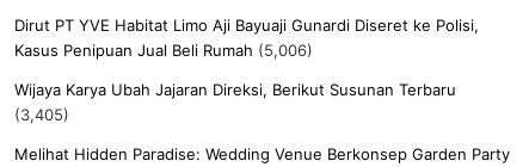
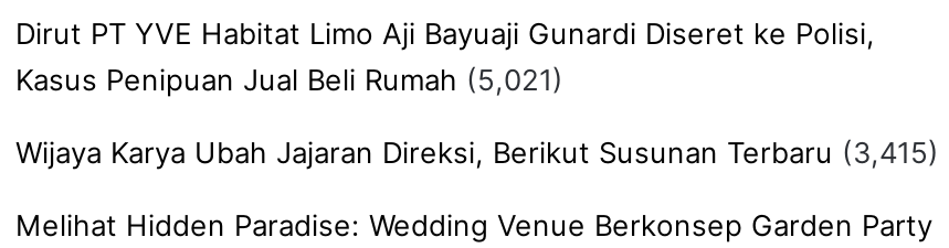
- Kasus Penipuan Jual Beli Rumah (5,006)
+ Kasus Penipuan Jual Beli Rumah (5,021)

- Wijaya Karya Ubah Jajaran Direksi, Berikut Susunan Terbaru
- (3,405)
+ Wijaya Karya Ubah Jajaran Direksi, Berikut Susunan Terbaru (3,415)
